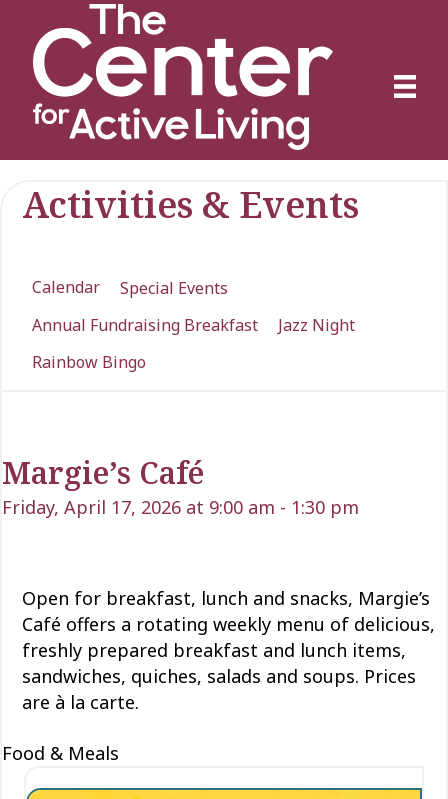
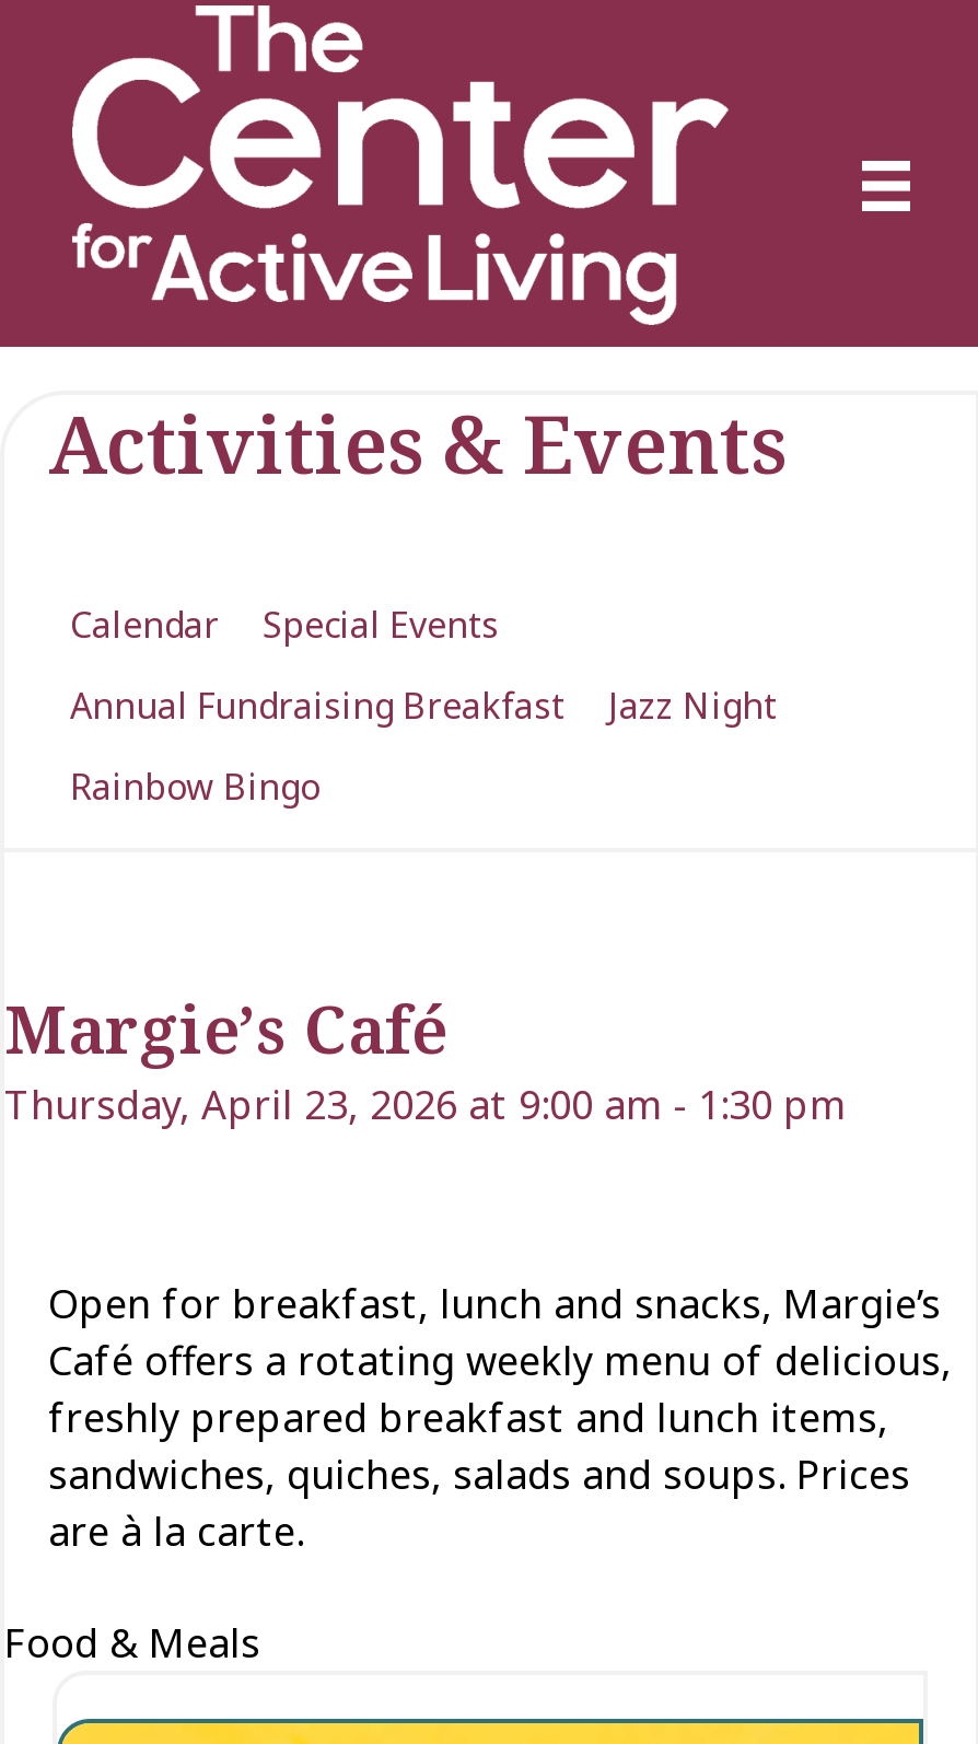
- Friday, April 17, 2026 at 9:00 am - 1:30 pm
+ Thursday, April 23, 2026 at 9:00 am - 1:30 pm
